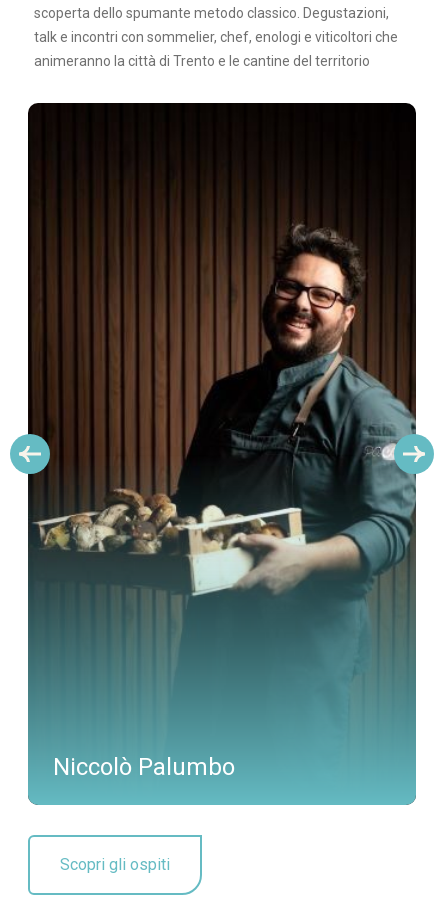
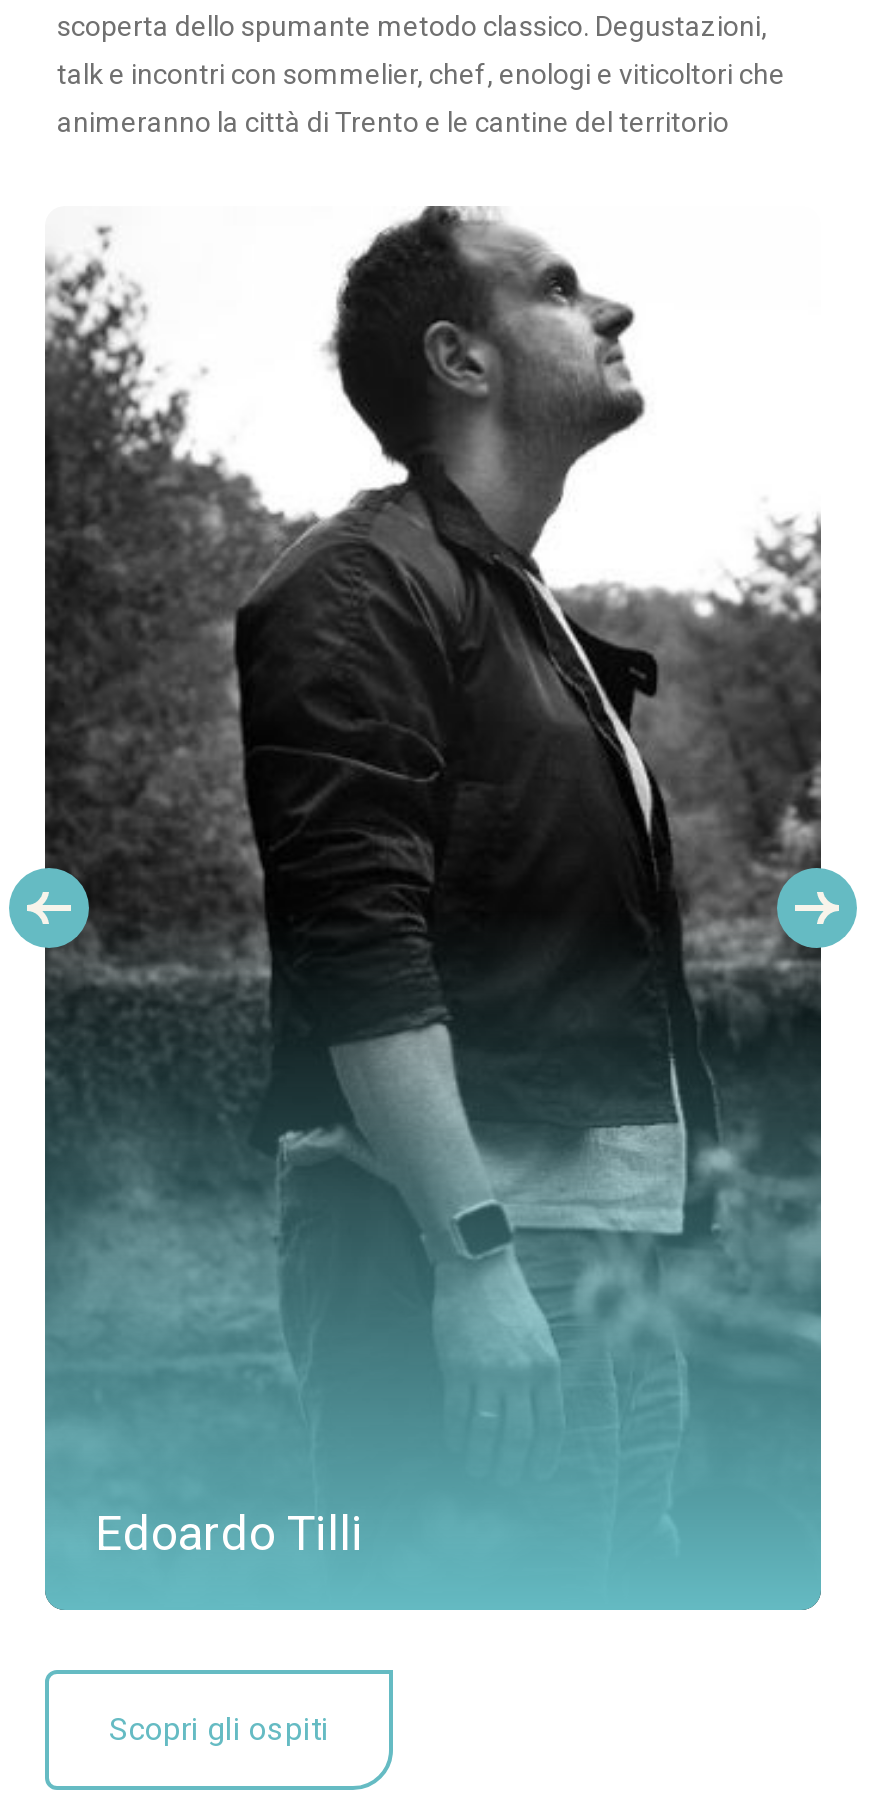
- [image]
+ [image]

- Niccolò Palumbo
+ Edoardo Tilli
